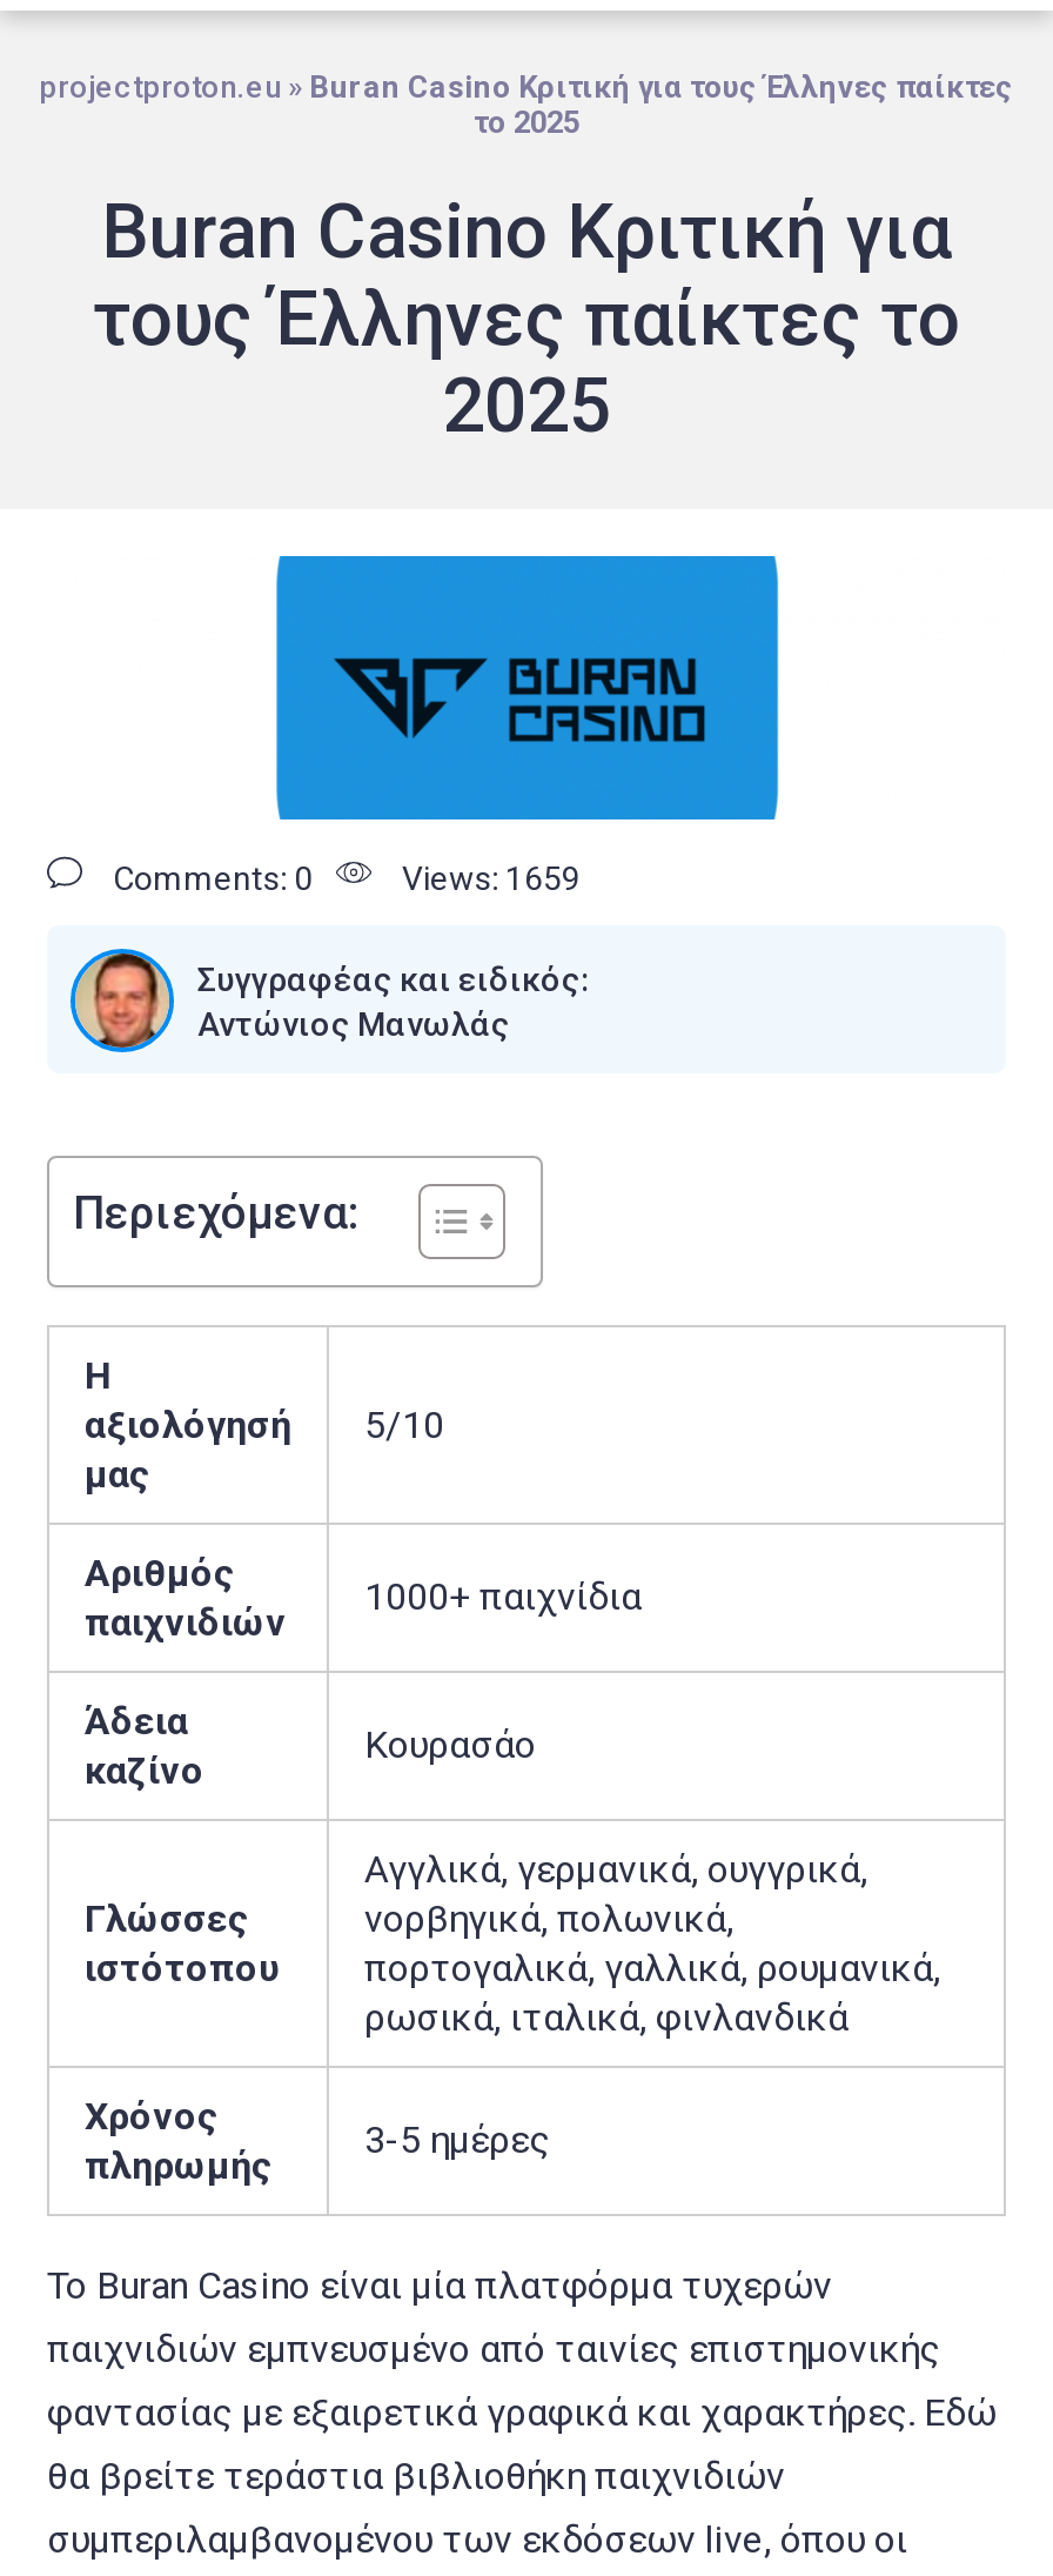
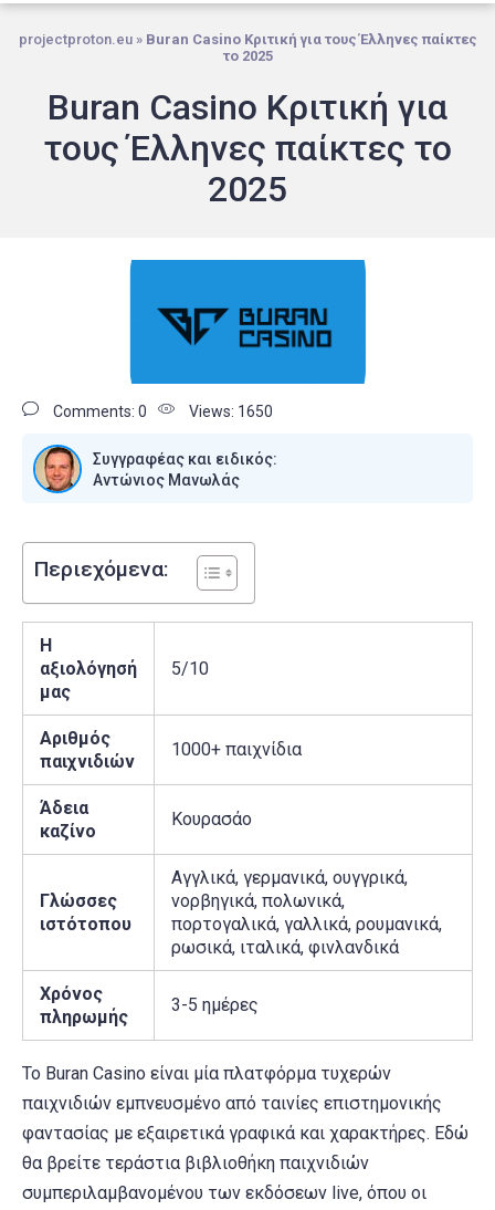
- Views: 1659
+ Views: 1650
